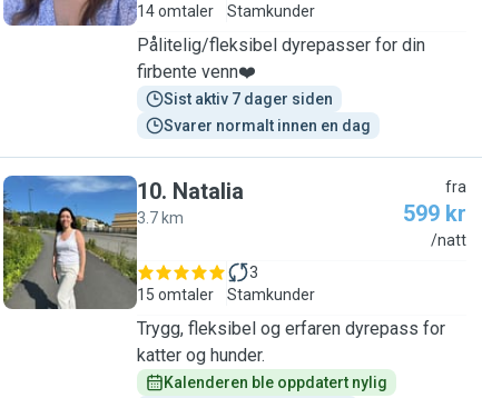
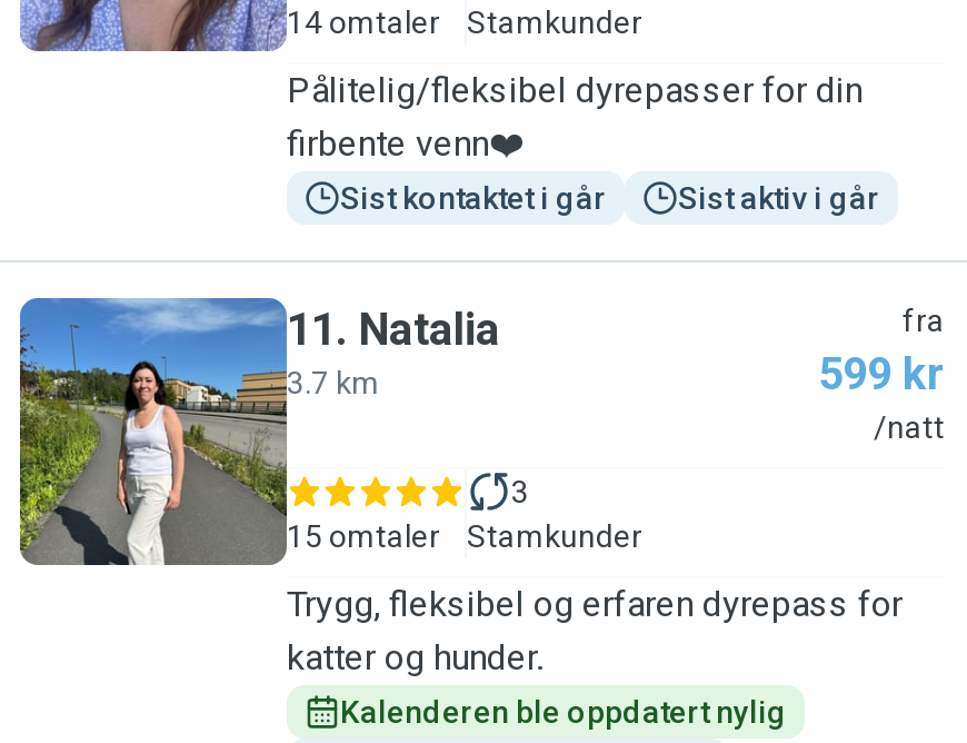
- Sist aktiv 7 dager siden
- Svarer normalt innen en dag
+ Sist kontaktet i går
+ Sist aktiv i går

- 10. Natalia
+ 11. Natalia
